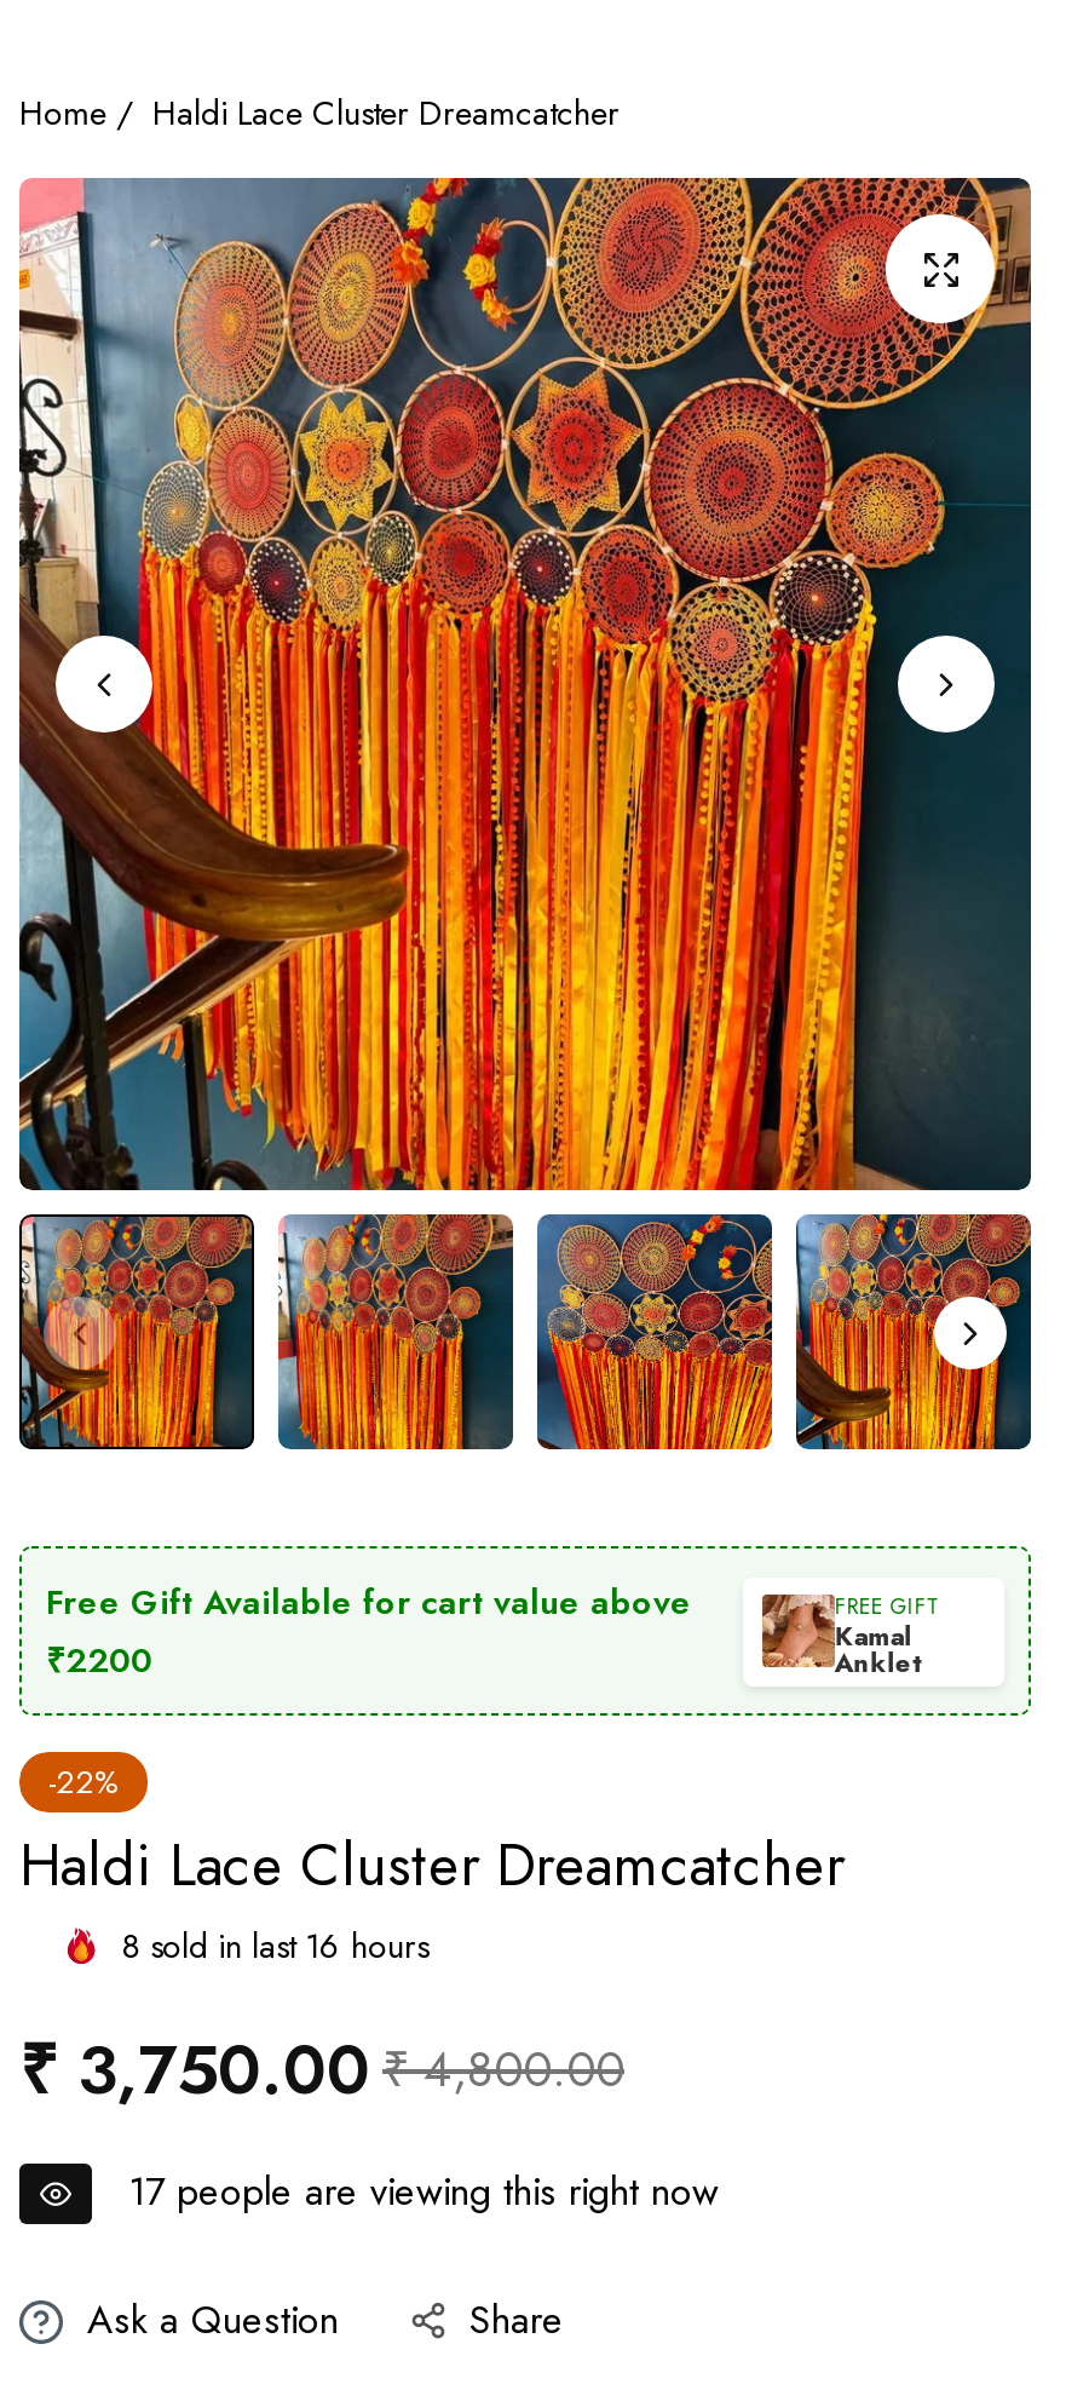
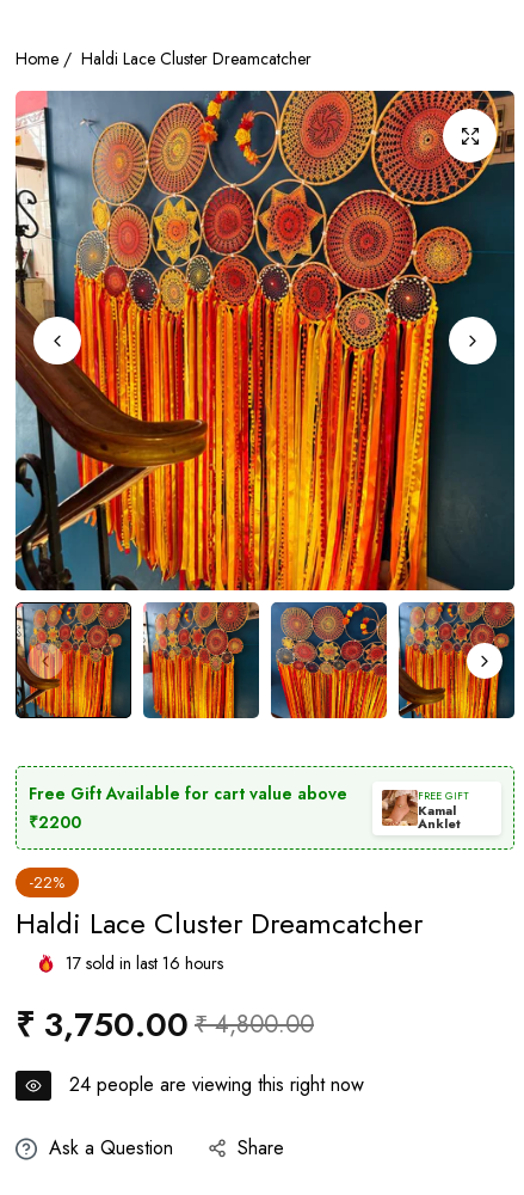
- 8 sold in last 16 hours
+ 17 sold in last 16 hours

- 17 people are viewing this right now
+ 24 people are viewing this right now
